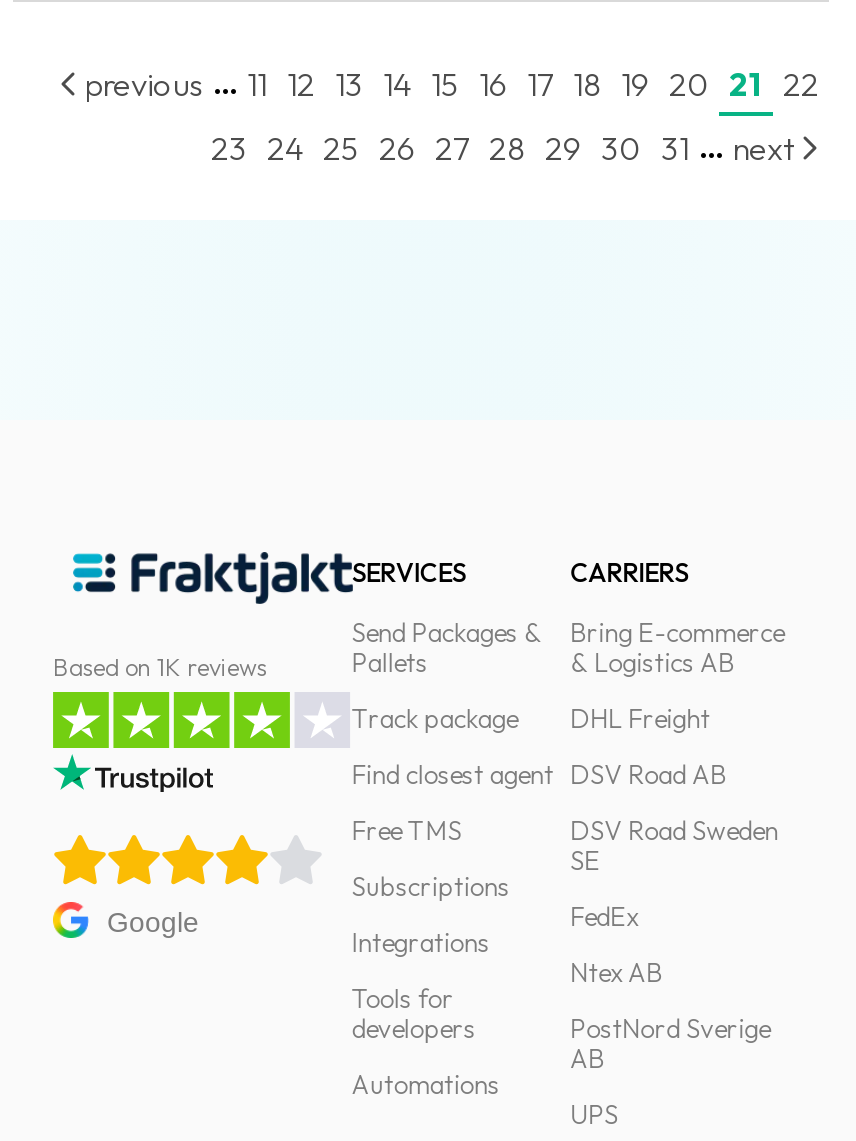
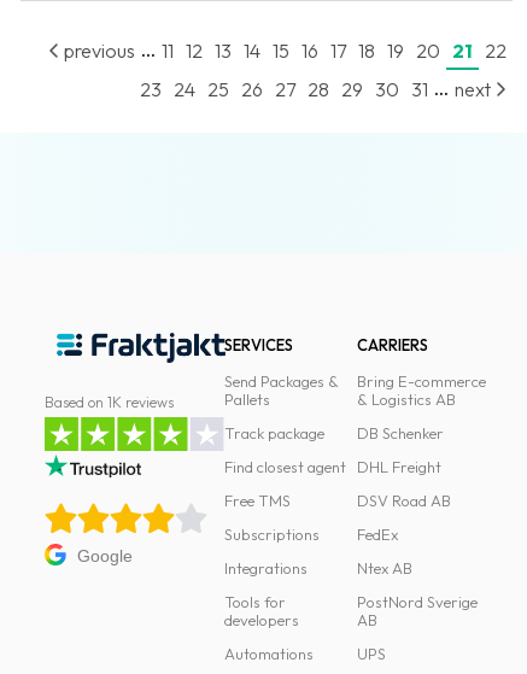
moved down: DHL Freight | DSV Road AB

+ DB Schenker

- DSV Road Sweden
- SE
